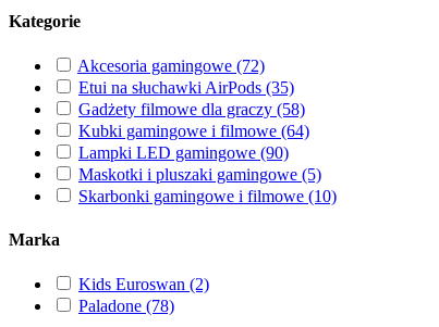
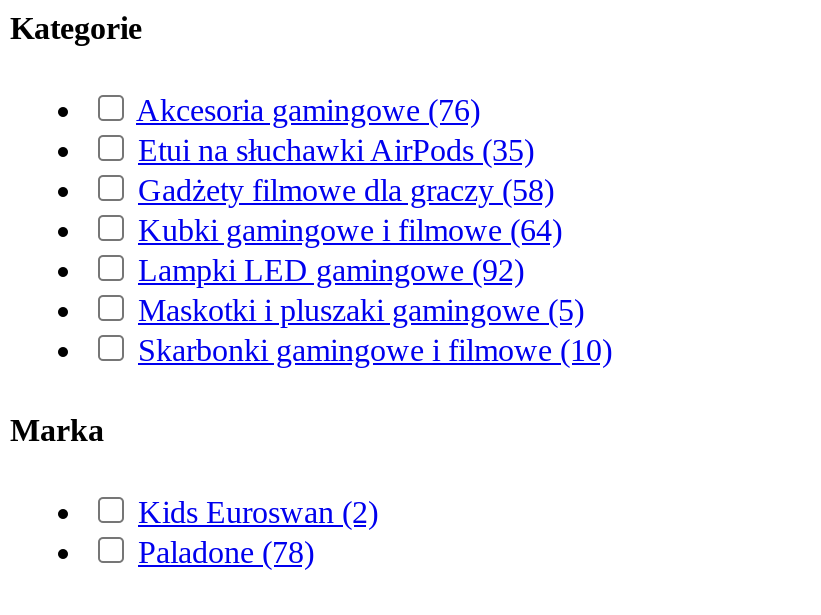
- Akcesoria gamingowe (72)
+ Akcesoria gamingowe (76)

- Lampki LED gamingowe (90)
+ Lampki LED gamingowe (92)
